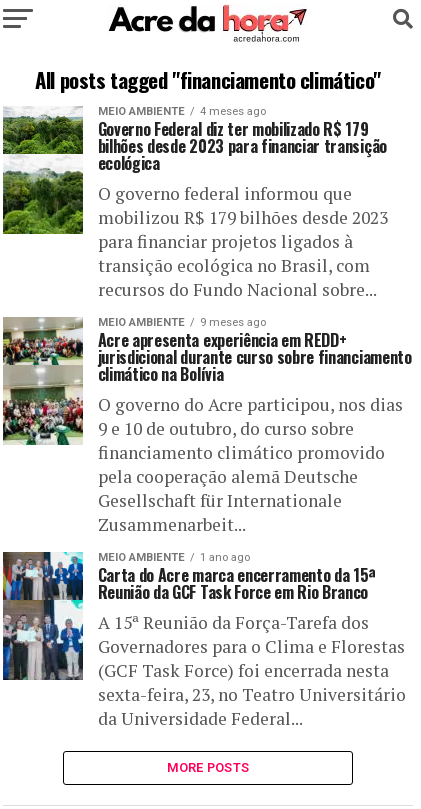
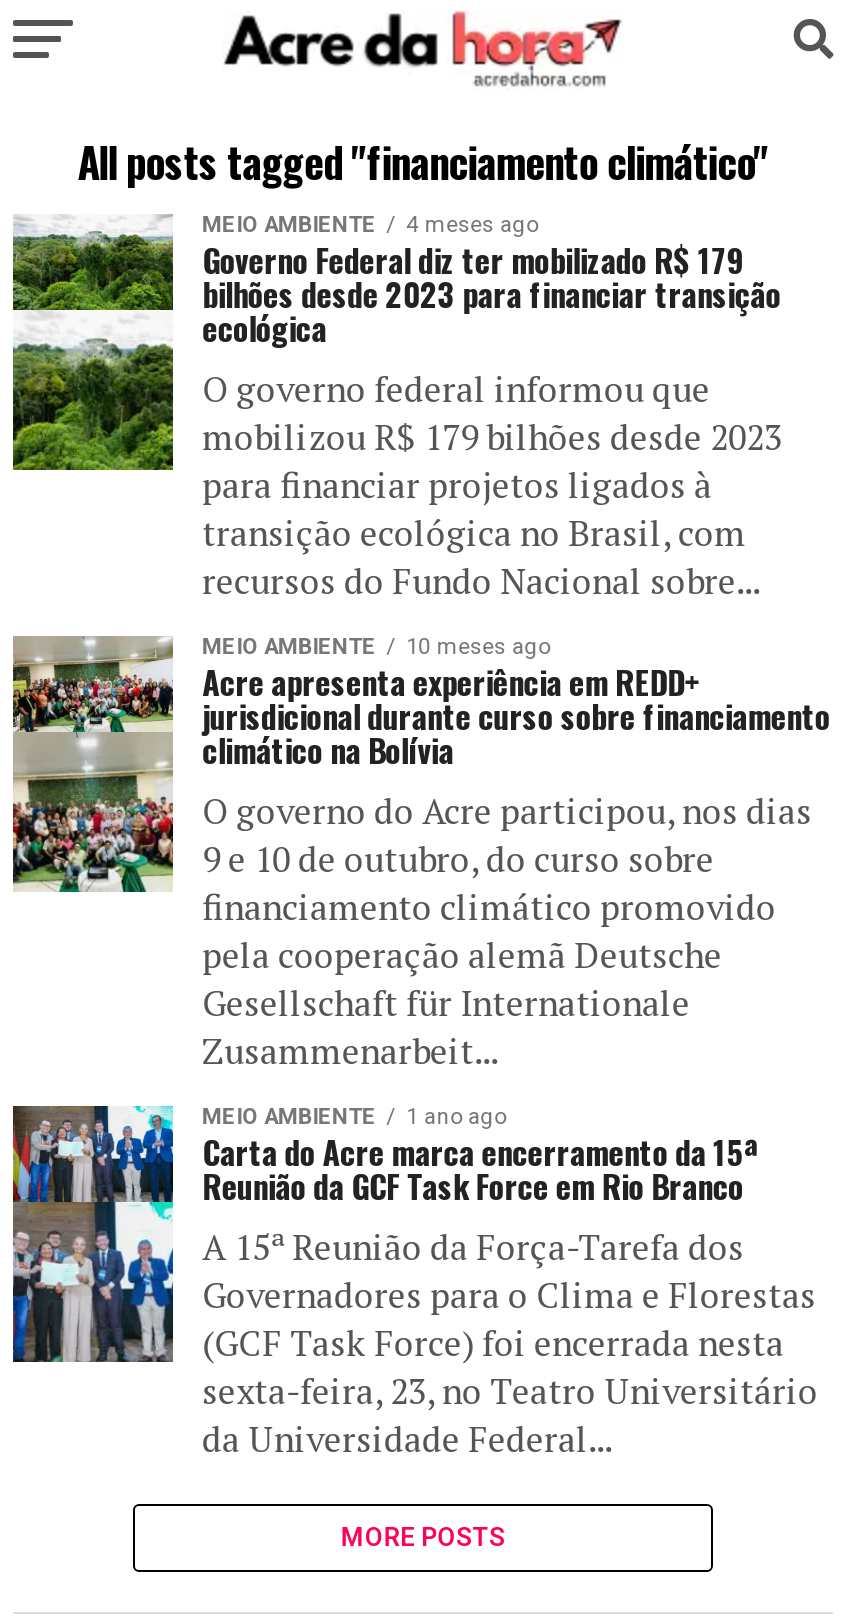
- MEIO AMBIENTE 9 meses ago
+ MEIO AMBIENTE 10 meses ago
